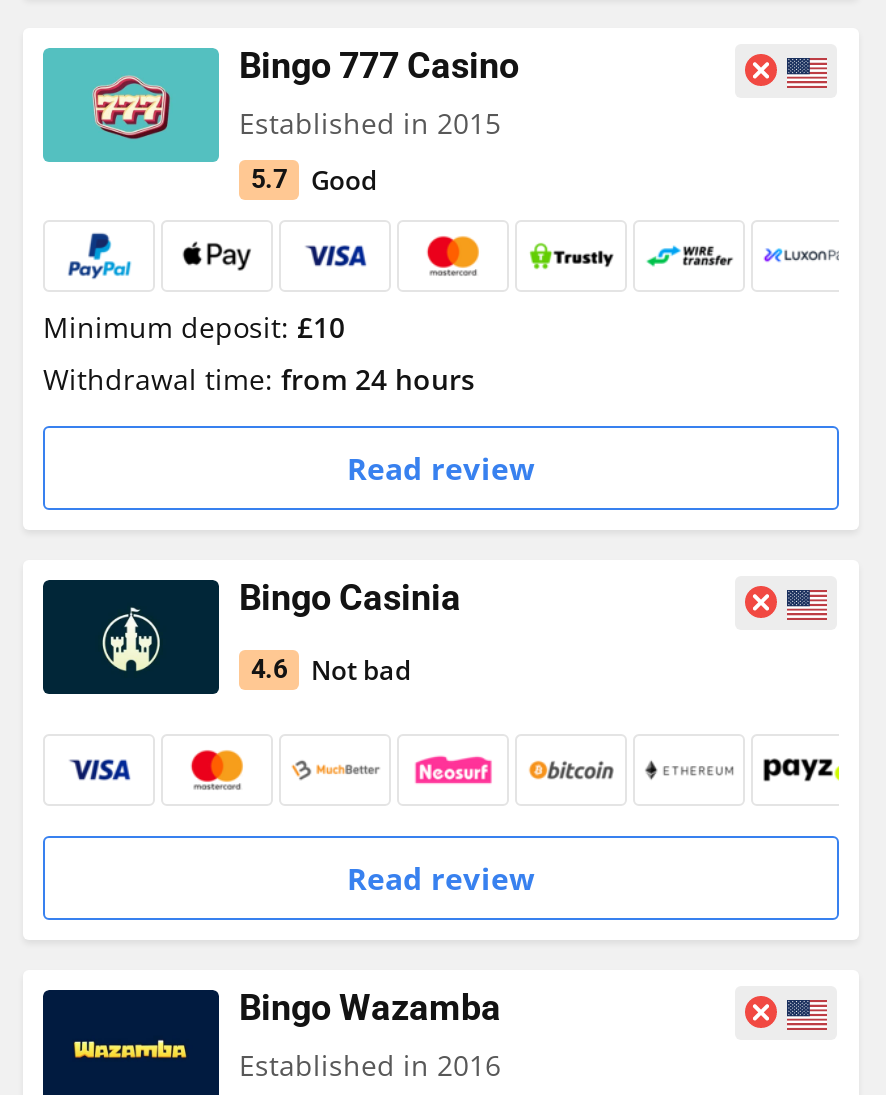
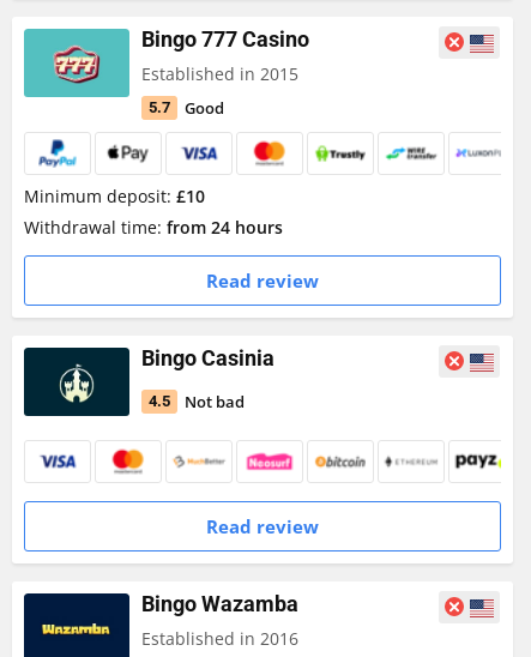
- 4.6 Not bad
+ 4.5 Not bad
